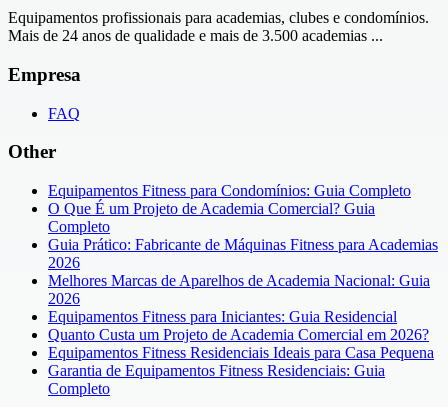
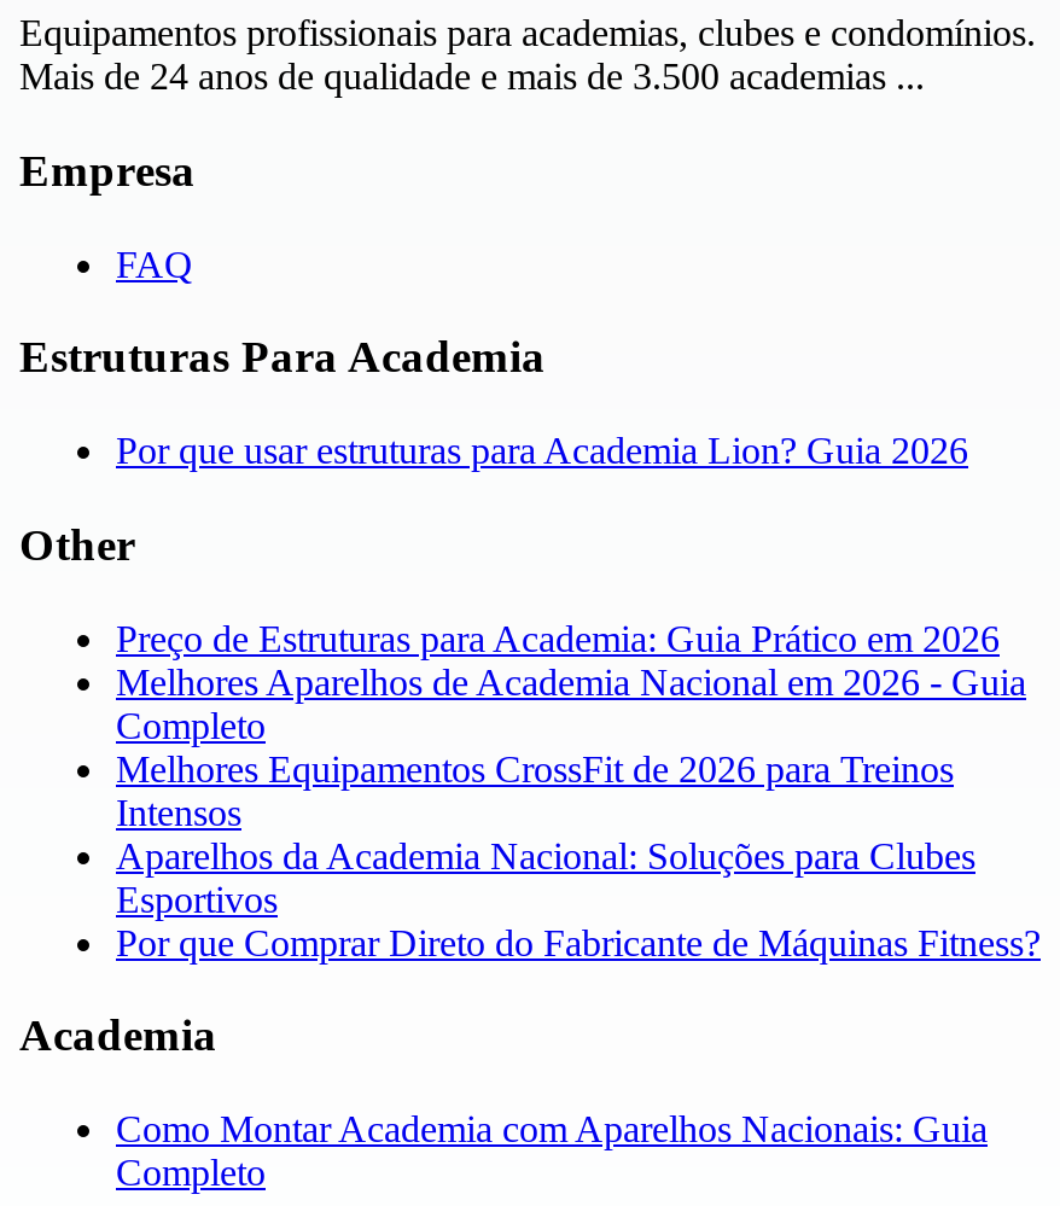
+ Estruturas Para Academia
+ Por que usar estruturas para Academia Lion? Guia 2026

- Equipamentos Fitness para Condomínios: Guia Completo
- O Que É um Projeto de Academia Comercial? Guia
+ Preço de Estruturas para Academia: Guia Prático em 2026
+ Melhores Aparelhos de Academia Nacional em 2026 - Guia

- Guia Prático: Fabricante de Máquinas Fitness para Academias
- 2026
- Melhores Marcas de Aparelhos de Academia Nacional: Guia
- 2026
- Equipamentos Fitness para Iniciantes: Guia Residencial
- Quanto Custa um Projeto de Academia Comercial em 2026?
- Equipamentos Fitness Residenciais Ideais para Casa Pequena
- Garantia de Equipamentos Fitness Residenciais: Guia
+ Melhores Equipamentos CrossFit de 2026 para Treinos
+ Intensos
+ Aparelhos da Academia Nacional: Soluções para Clubes
+ Esportivos
+ Por que Comprar Direto do Fabricante de Máquinas Fitness?
+ Academia
+ Como Montar Academia com Aparelhos Nacionais: Guia
